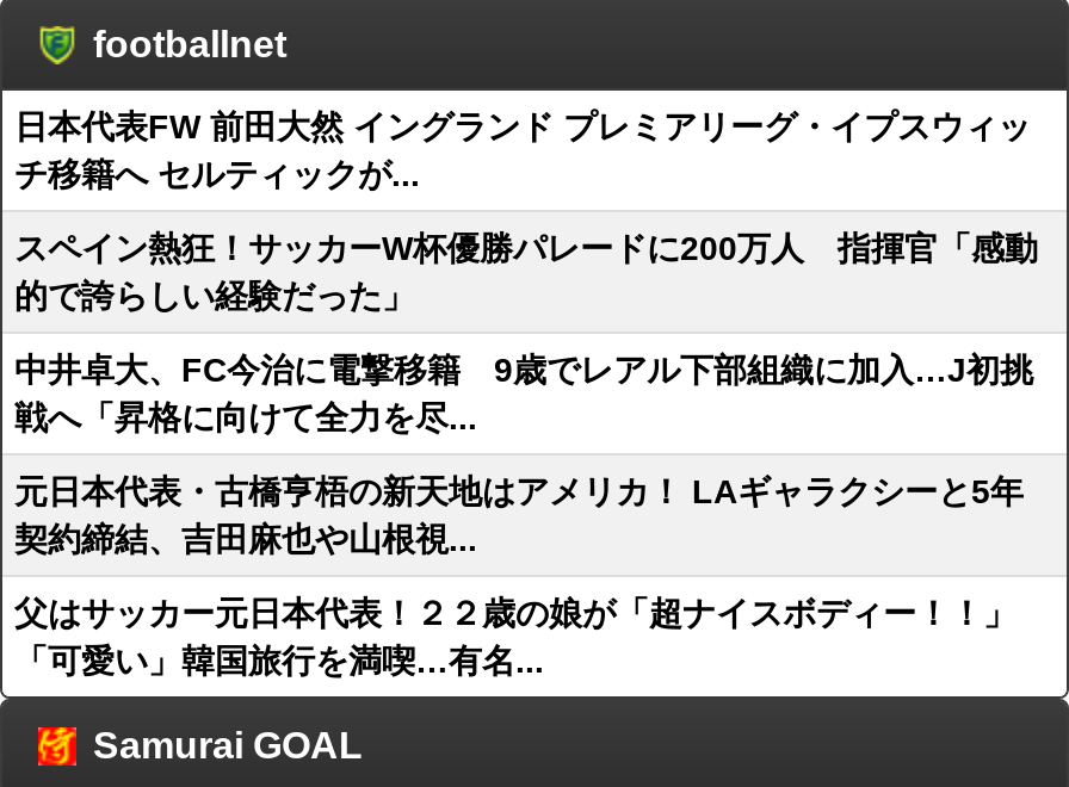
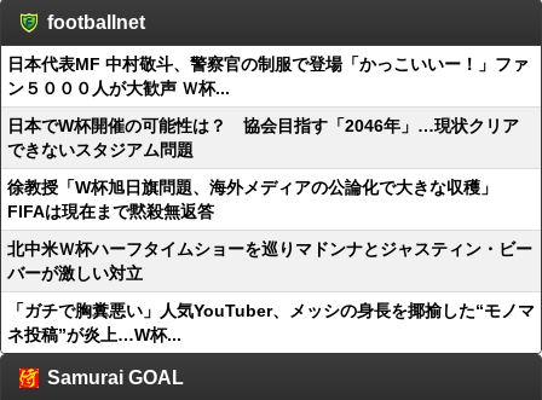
- 日本代表FW 前田大然 イングランド プレミアリーグ・イプスウィッ
- チ移籍へ セルティックが...
+ 日本代表MF 中村敬斗、警察官の制服で登場「かっこいいー！」ファ
+ ン５０００人が大歓声 Ｗ杯...

- スペイン熱狂！サッカーW杯優勝パレードに200万人 指揮官「感動
- 的で誇らしい経験だった」
+ 日本でW杯開催の可能性は？ 協会目指す「2046年」…現状クリア
+ できないスタジアム問題

- 中井卓大、FC今治に電撃移籍 9歳でレアル下部組織に加入…J初挑
- 戦へ「昇格に向けて全力を尽...
+ 徐教授「W杯旭日旗問題、海外メディアの公論化で大きな収穫」
+ FIFAは現在まで黙殺無返答

- 元日本代表・古橋亨梧の新天地はアメリカ！ LAギャラクシーと5年
- 契約締結、吉田麻也や山根視...
+ 北中米Ｗ杯ハーフタイムショーを巡りマドンナとジャスティン・ビー
+ バーが激しい対立

- 父はサッカー元日本代表！２２歳の娘が「超ナイスボディー！！」
- 「可愛い」韓国旅行を満喫…有名...
+ 「ガチで胸糞悪い」人気YouTuber、メッシの身長を揶揄した“モノマ
+ ネ投稿”が炎上…W杯...
